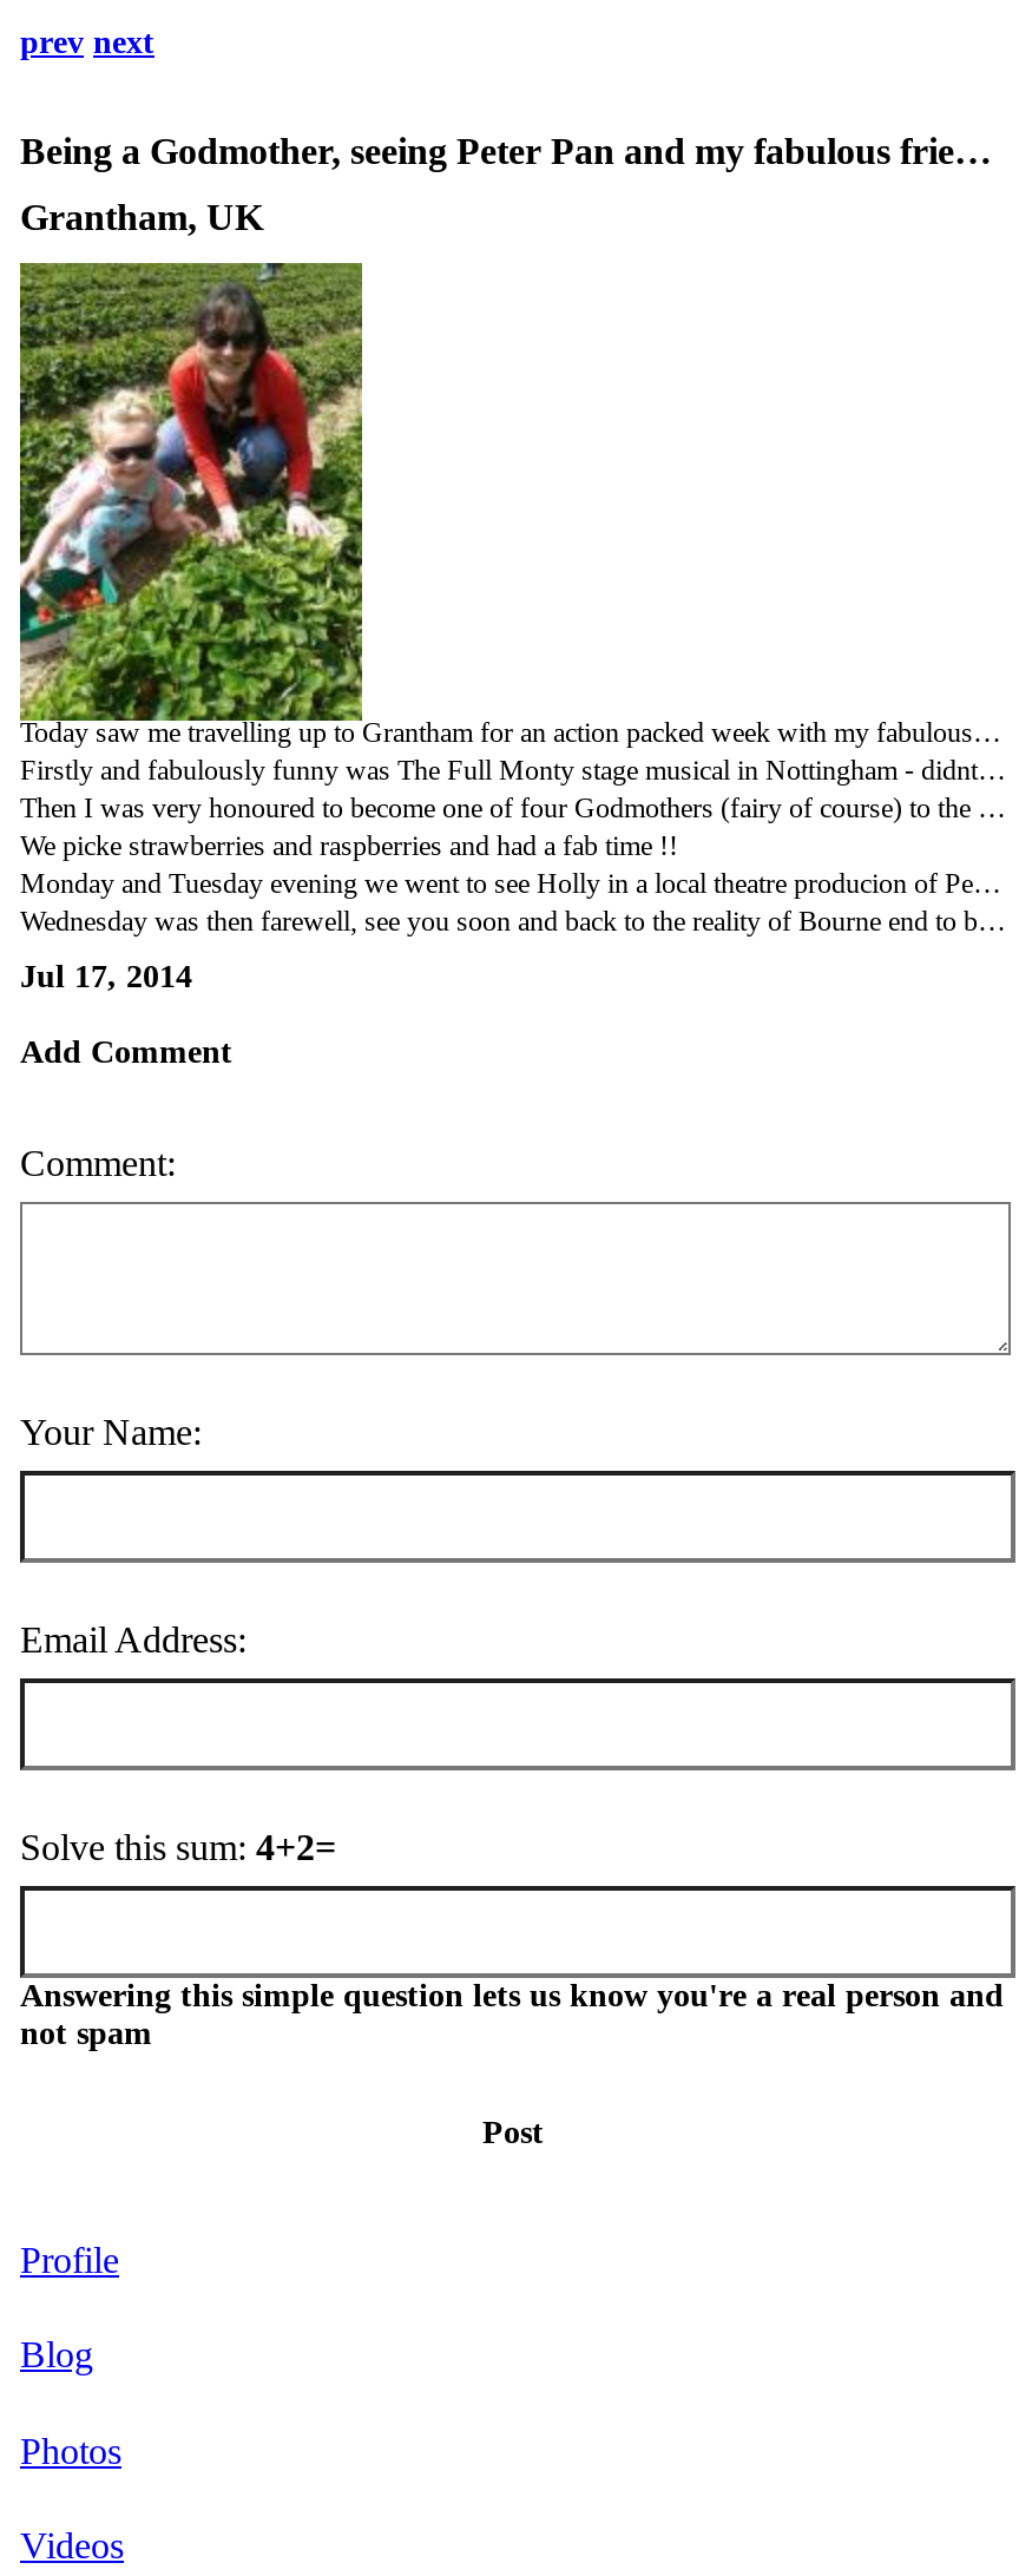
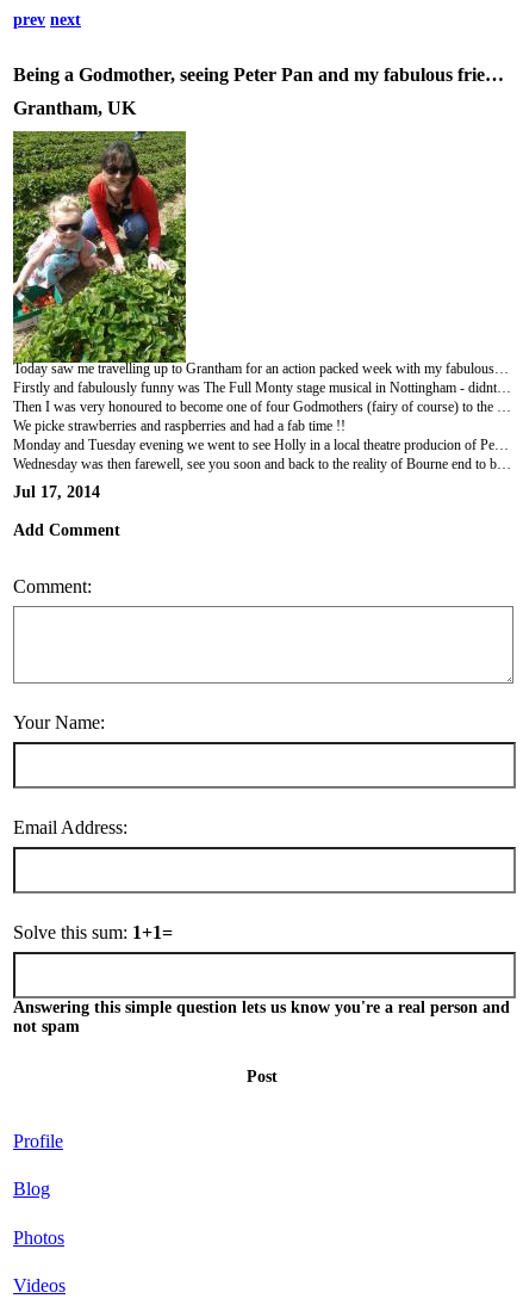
- Solve this sum: 4+2=
+ Solve this sum: 1+1=
